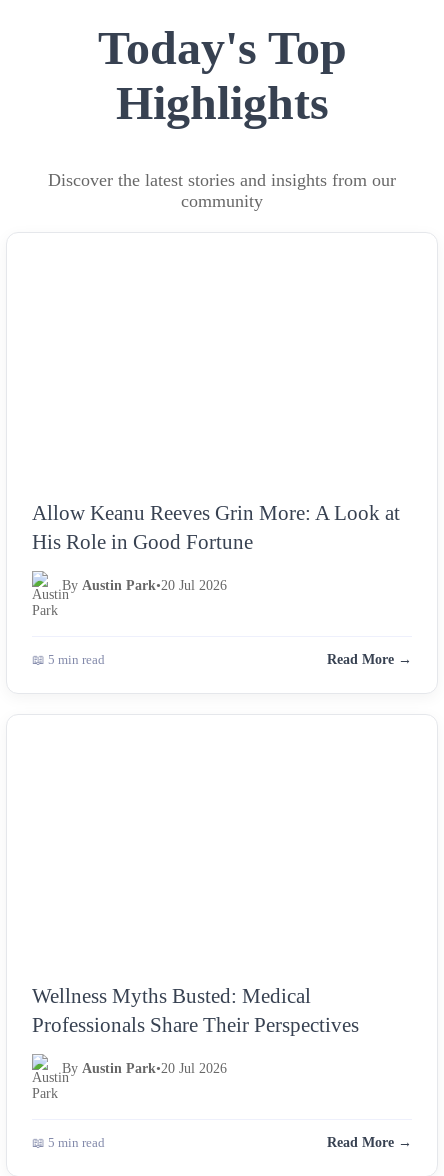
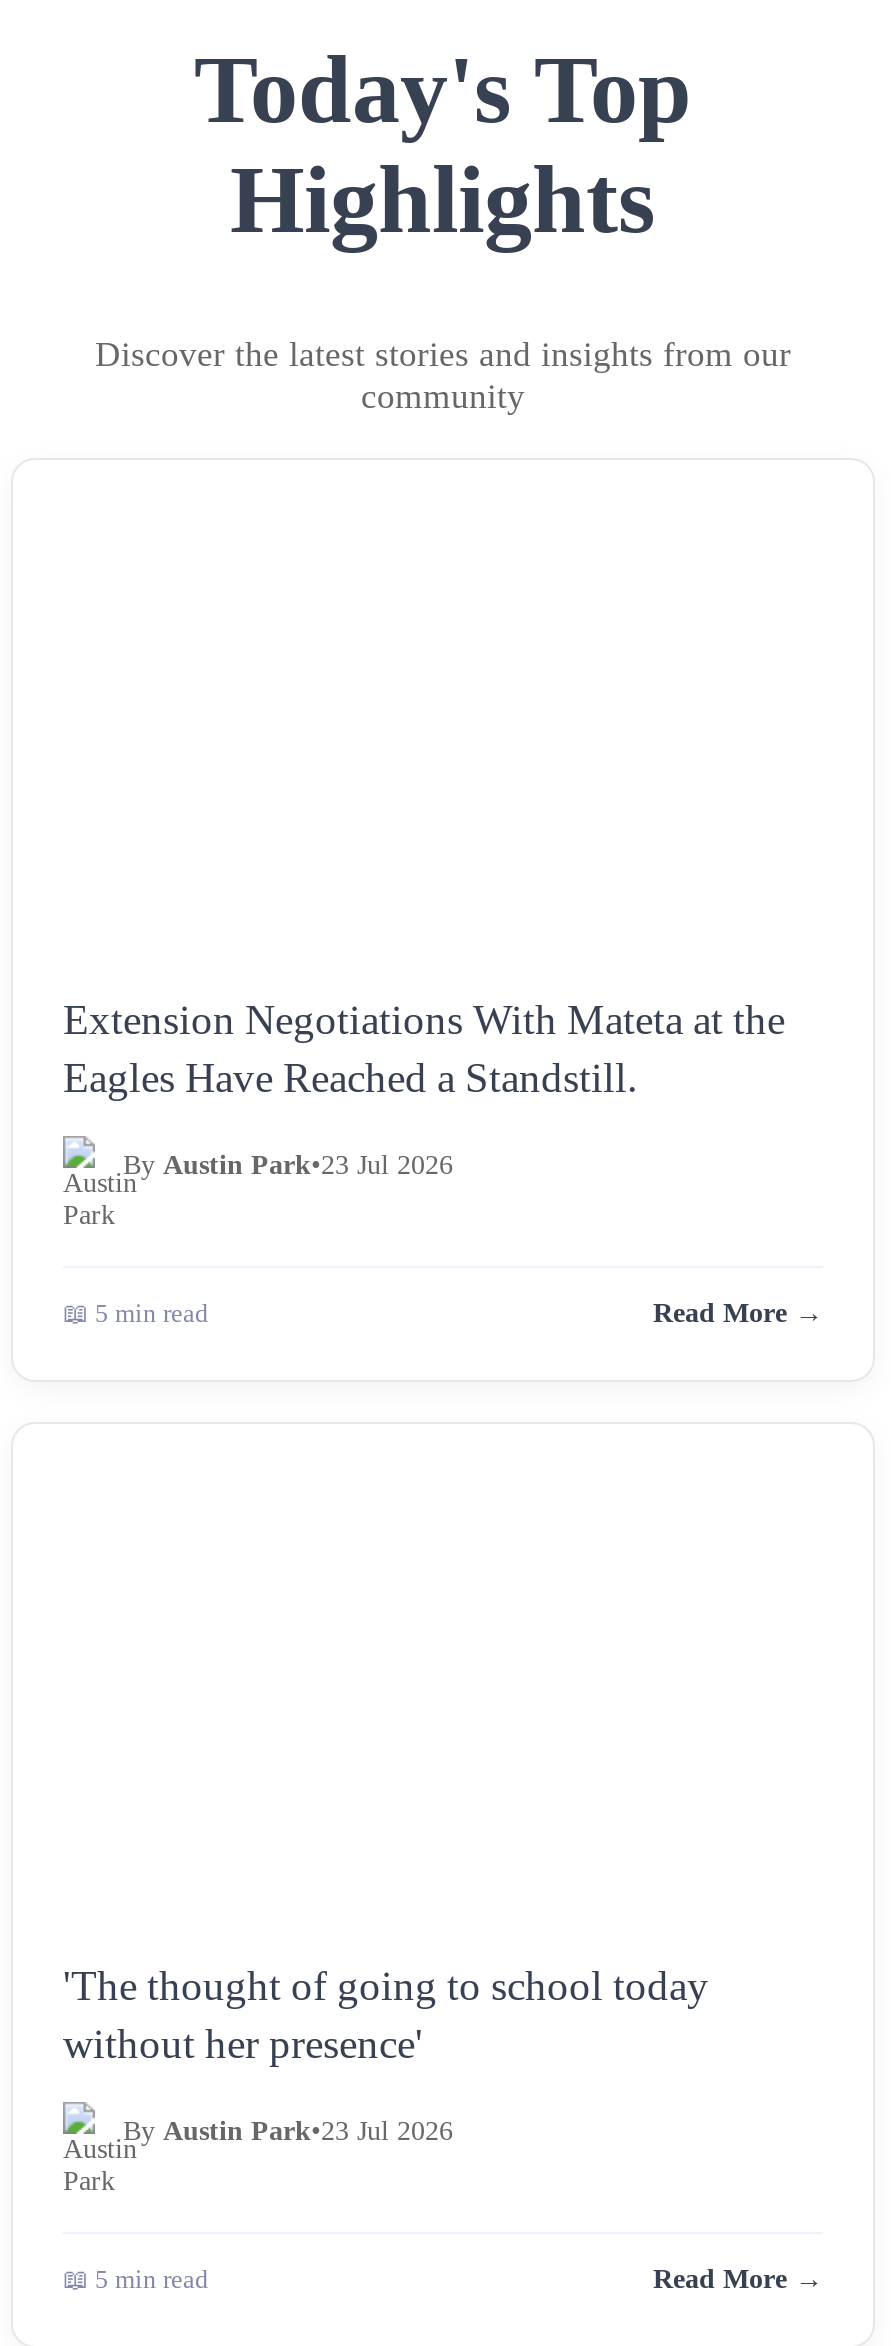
- Allow Keanu Reeves Grin More: A Look at
- His Role in Good Fortune
+ Extension Negotiations With Mateta at the
+ Eagles Have Reached a Standstill.

- By Austin Park•20 Jul 2026
+ By Austin Park•23 Jul 2026

- Wellness Myths Busted: Medical
- Professionals Share Their Perspectives
+ 'The thought of going to school today
+ without her presence'

- By Austin Park•20 Jul 2026
+ By Austin Park•23 Jul 2026
